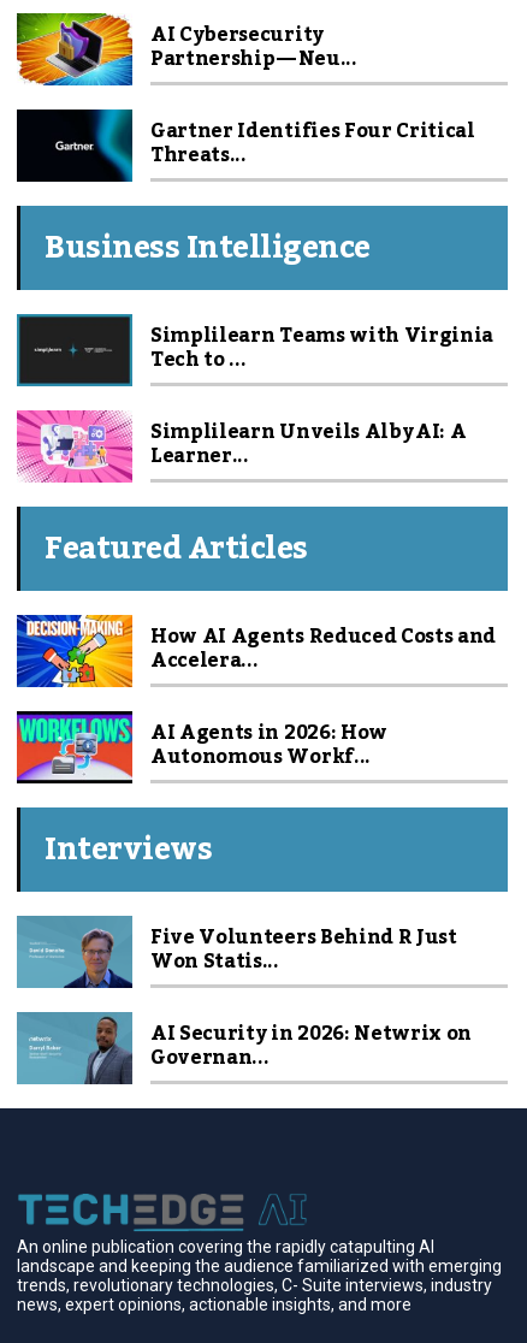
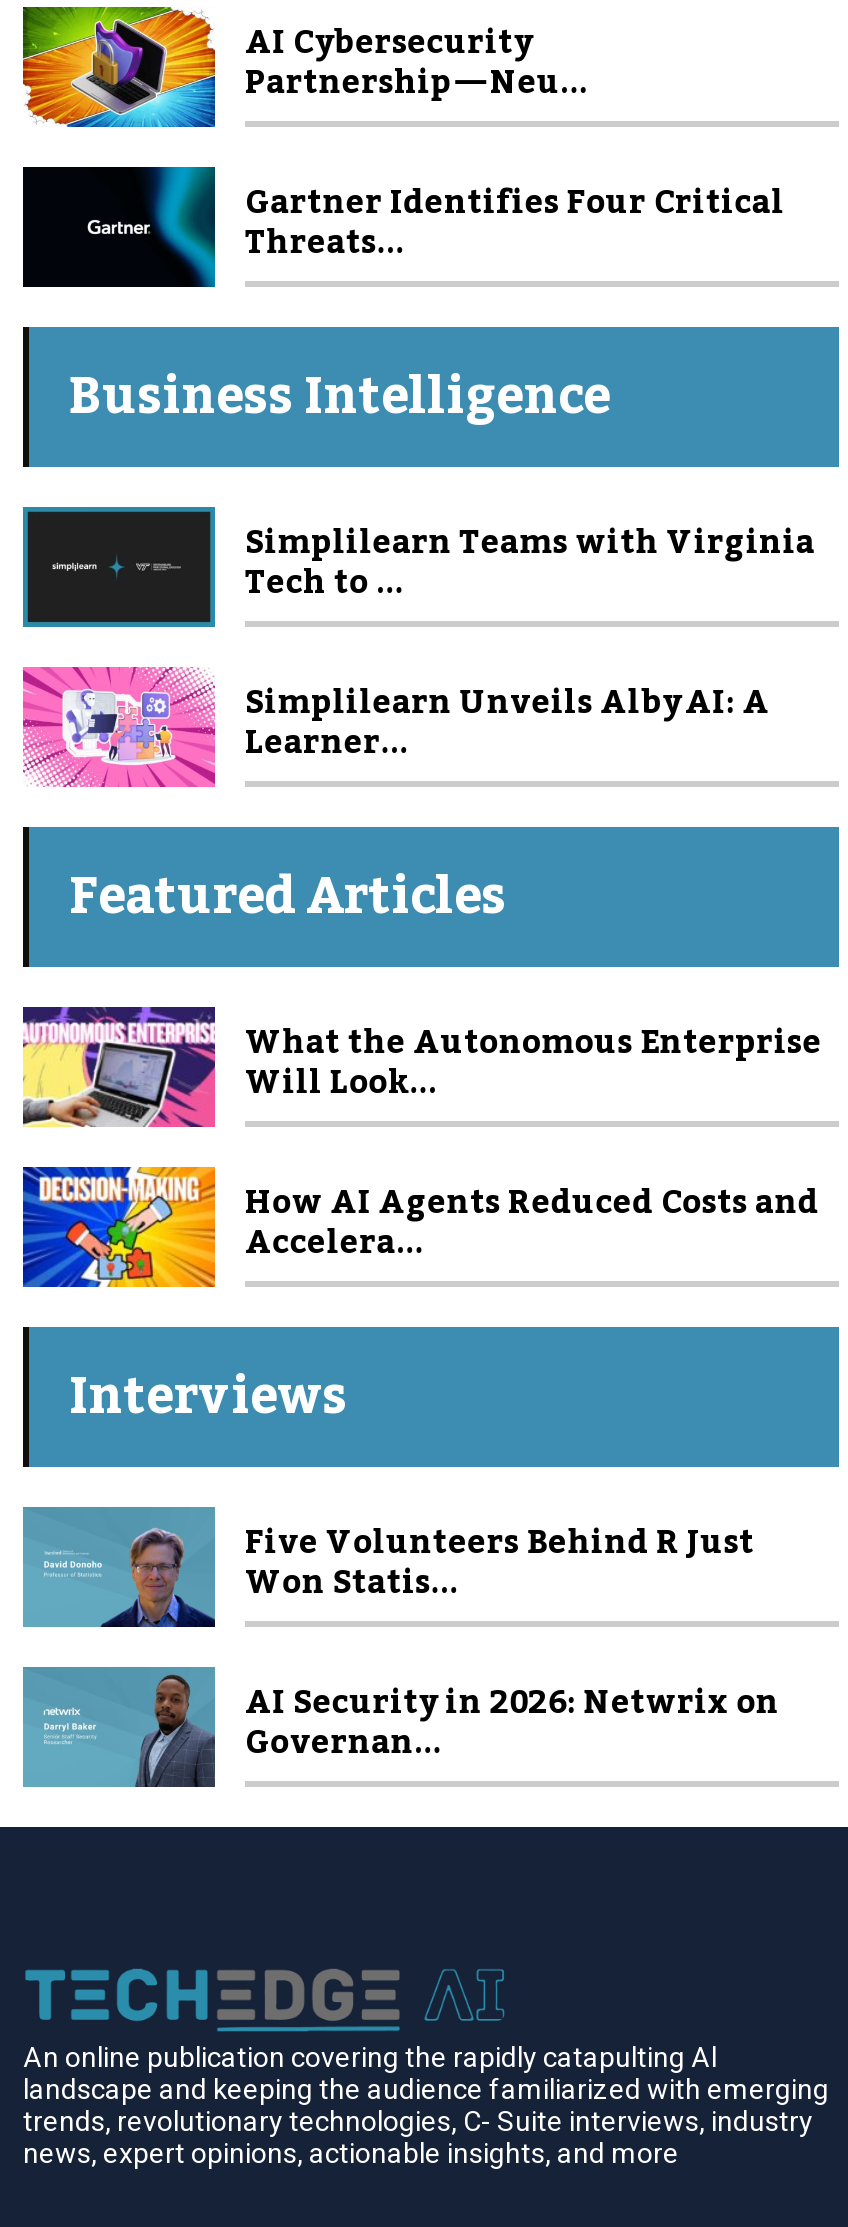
+ [image]
+ What the Autonomous Enterprise
+ Will Look...

moved down: [image] | How AI Agents Reduced Costs and | Accelera...

- [image]
- AI Agents in 2026: How
- Autonomous Workf...
